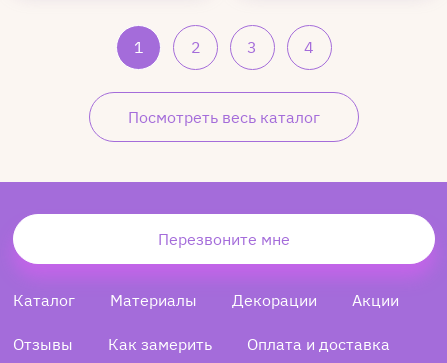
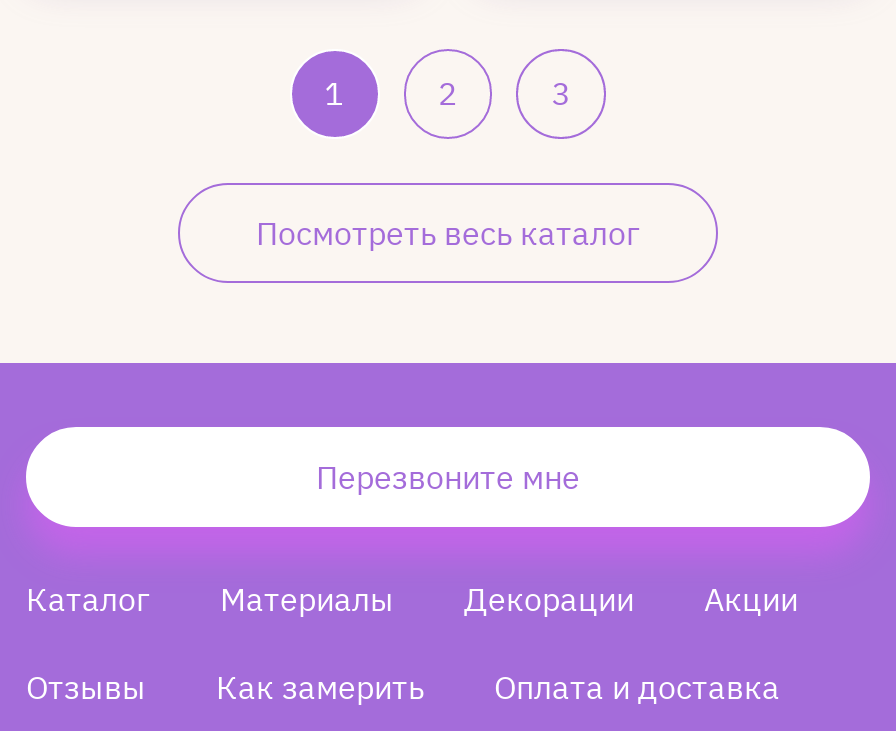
- 4
